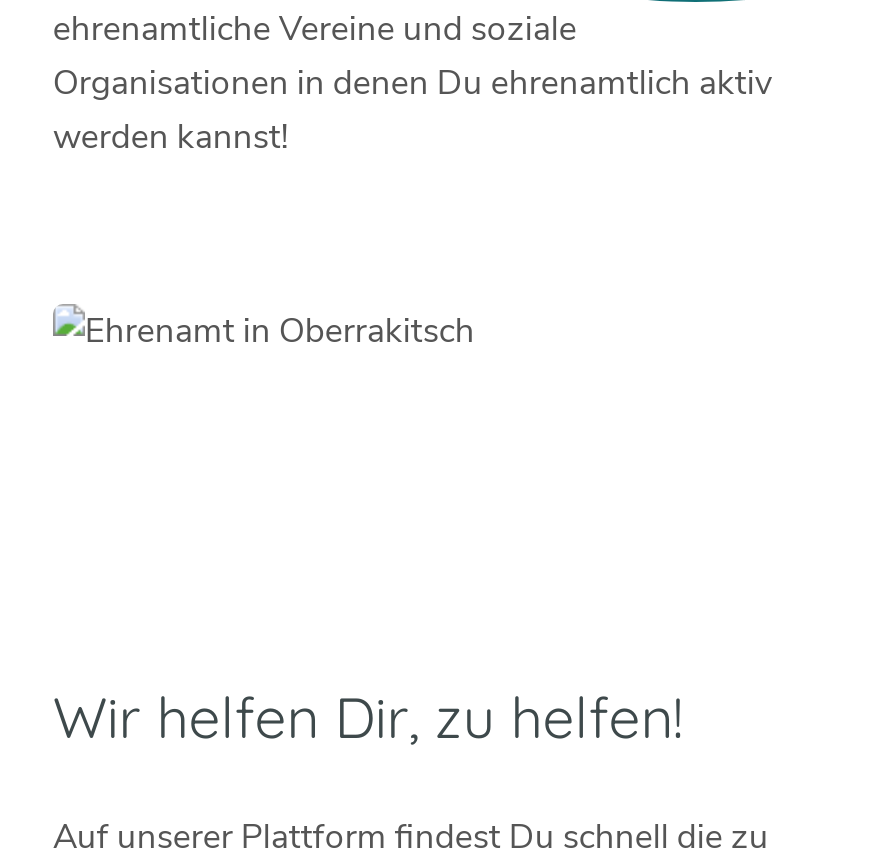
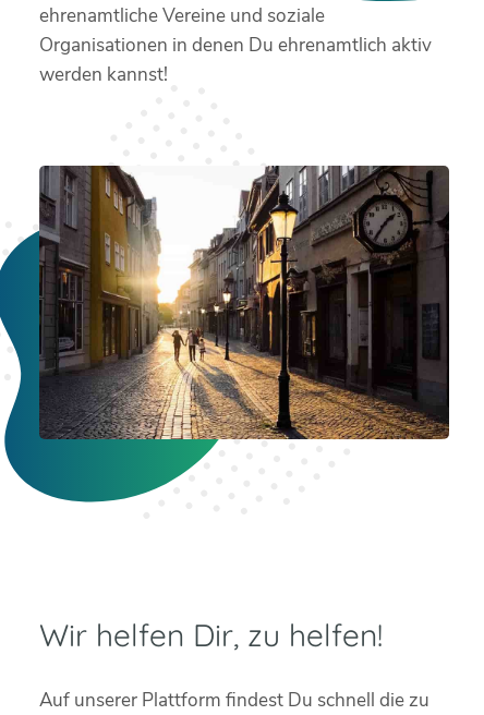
+ [image]
